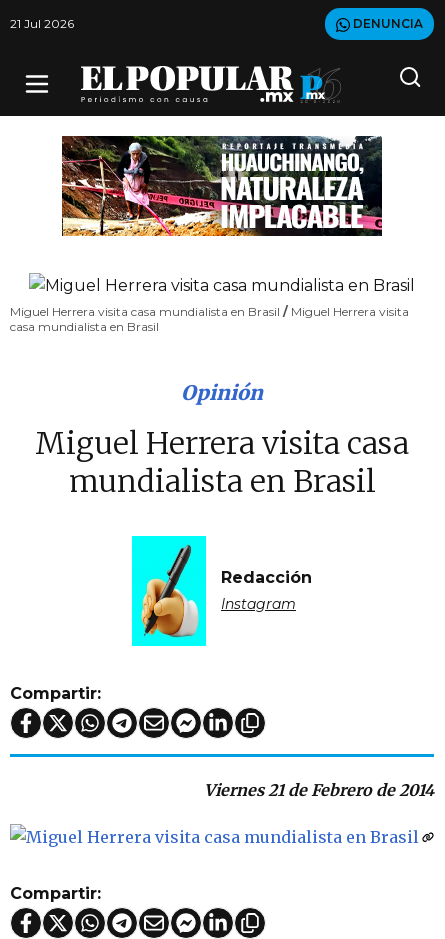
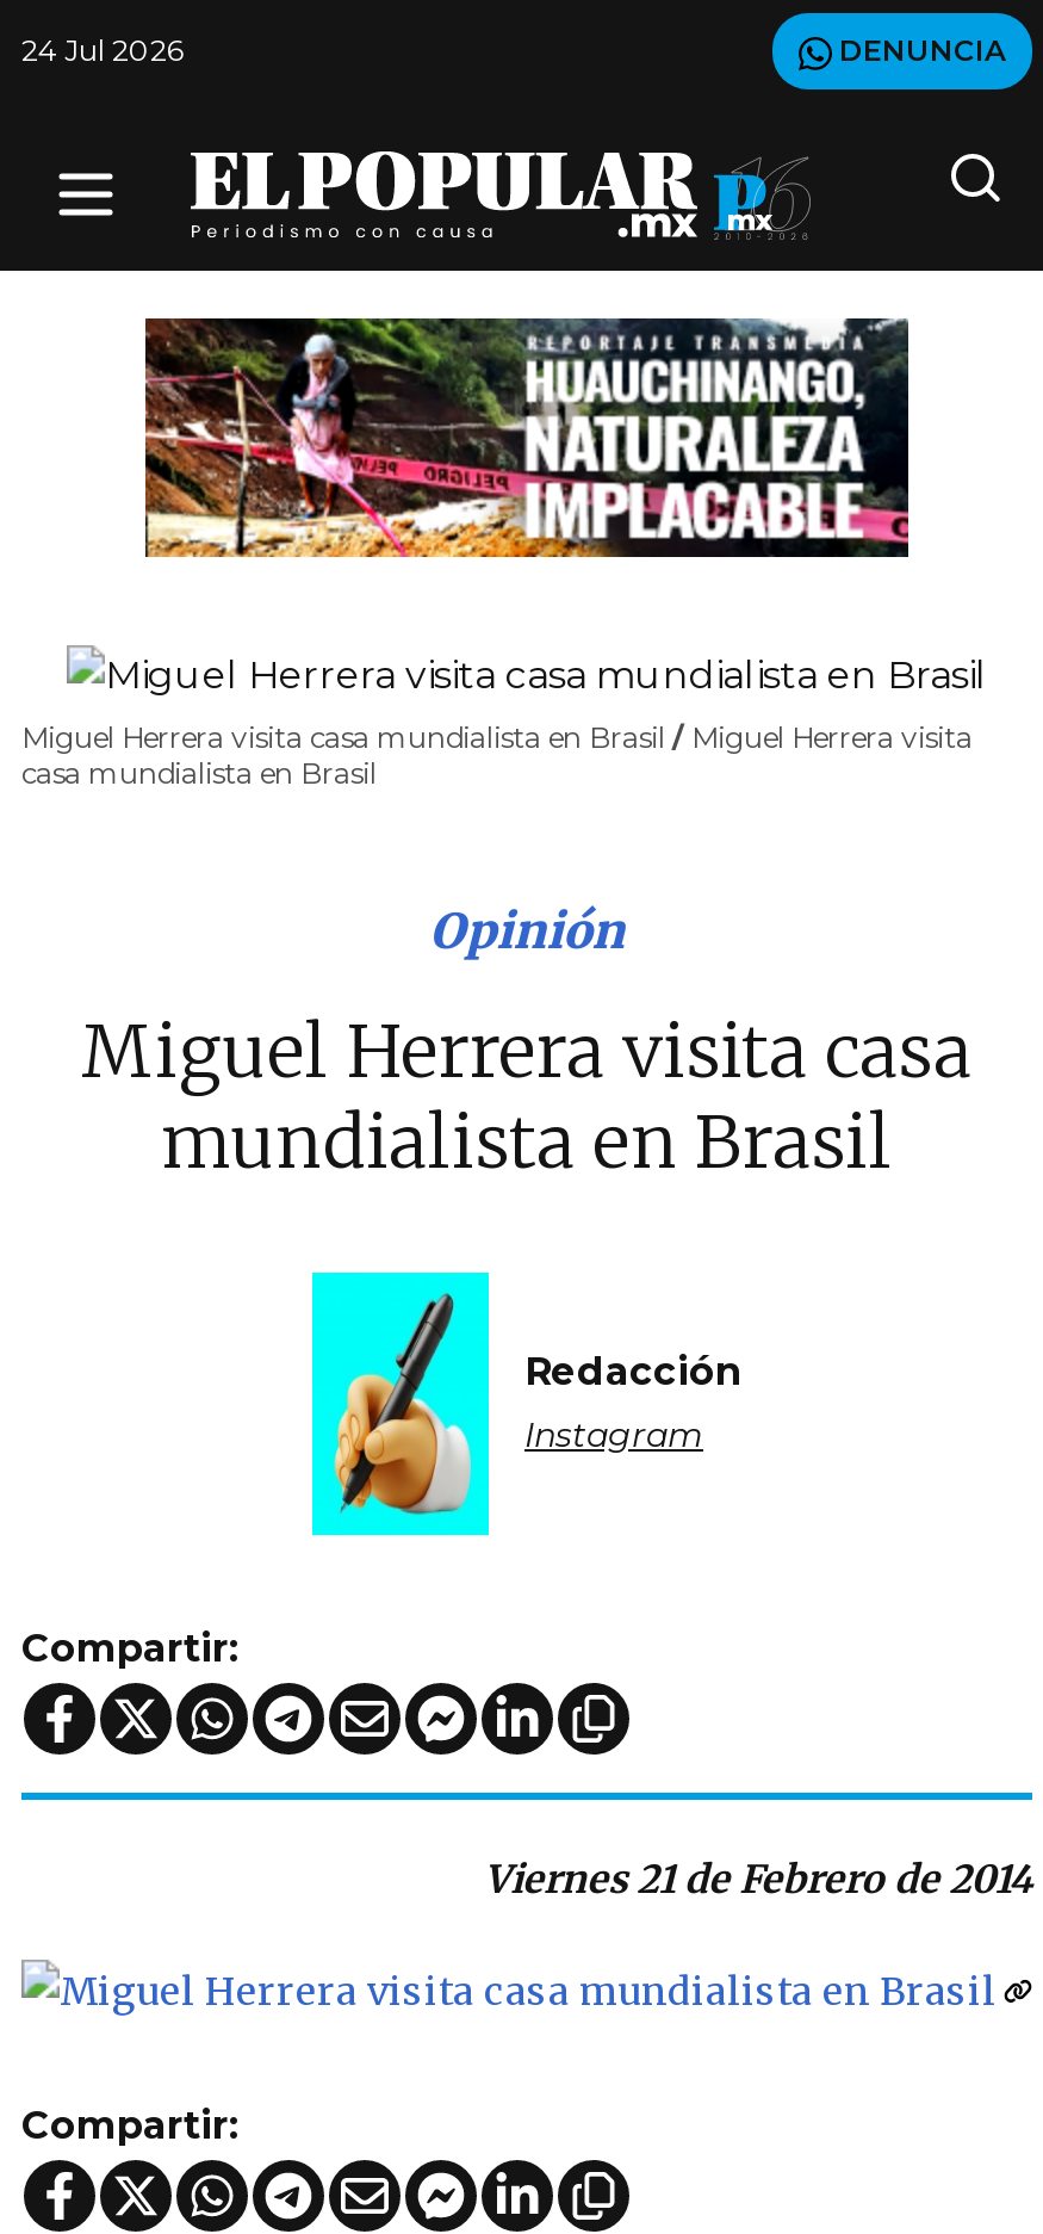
- 21 Jul 2026
+ 24 Jul 2026
